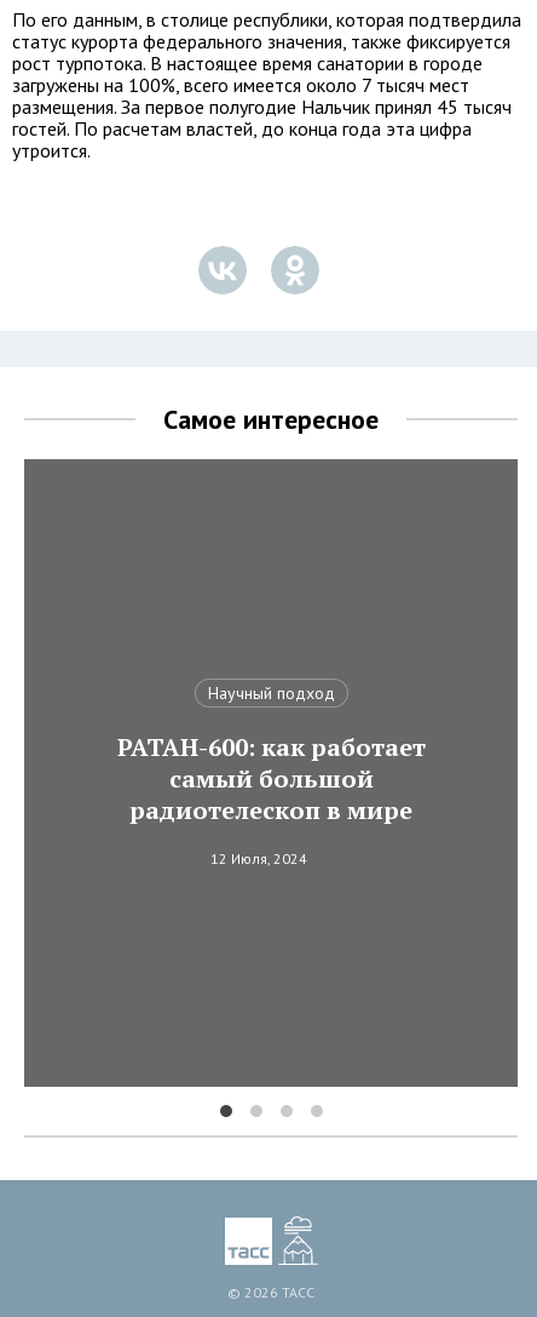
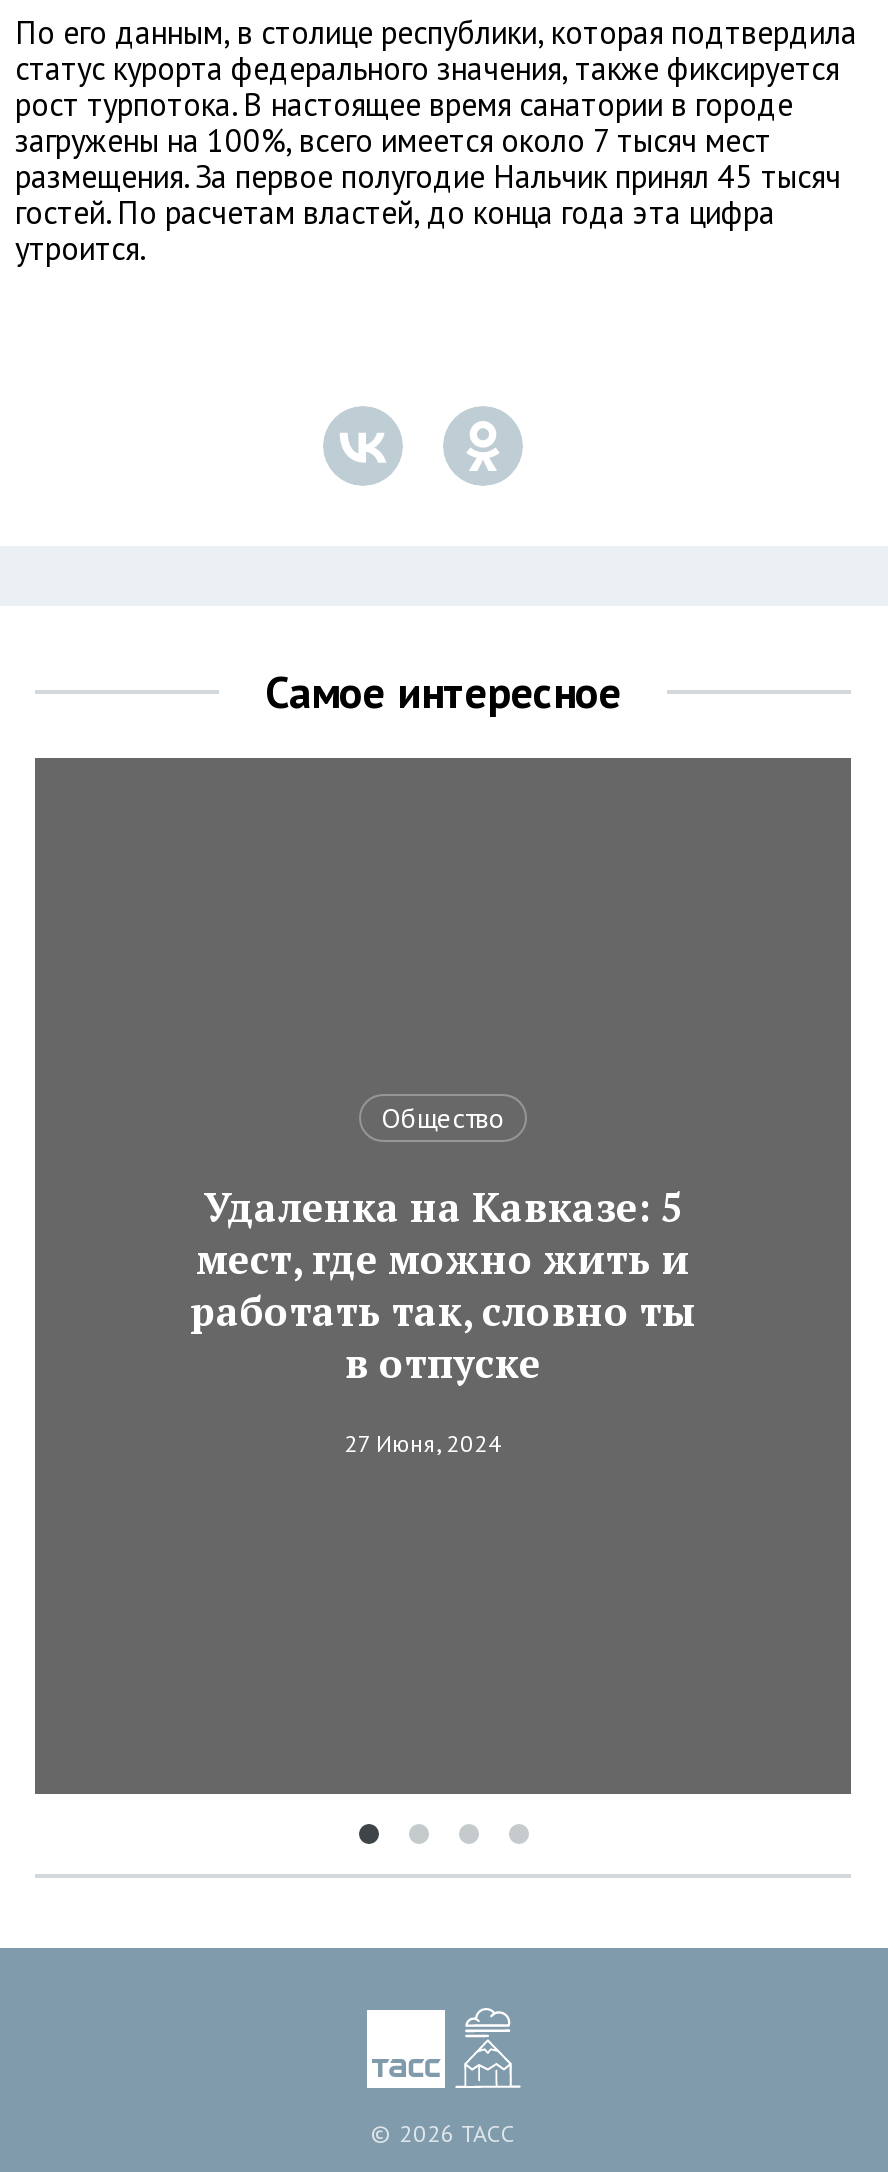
- Научный подход
+ Общество

- РАТАН-600: как работает
- самый большой
- радиотелескоп в мире
+ Удаленка на Кавказе: 5
+ мест, где можно жить и
+ работать так, словно ты
+ в отпуске

- 12 Июля, 2024
+ 27 Июня, 2024
